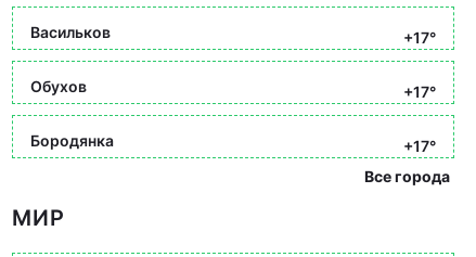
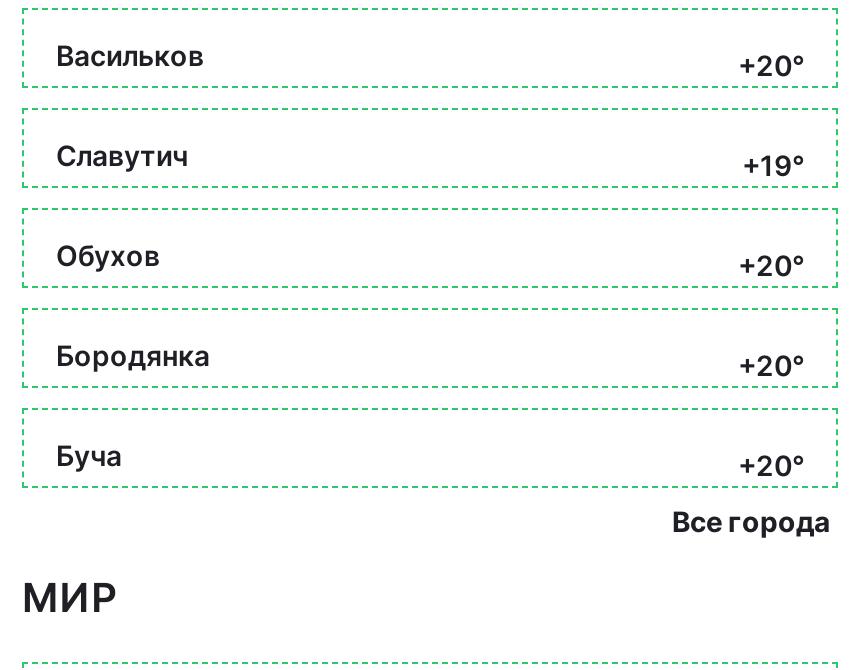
- +17°
+ +20°
+ Славутич
+ +19°

- +17°
+ +20°

- +17°
+ +20°
+ Буча
+ +20°
